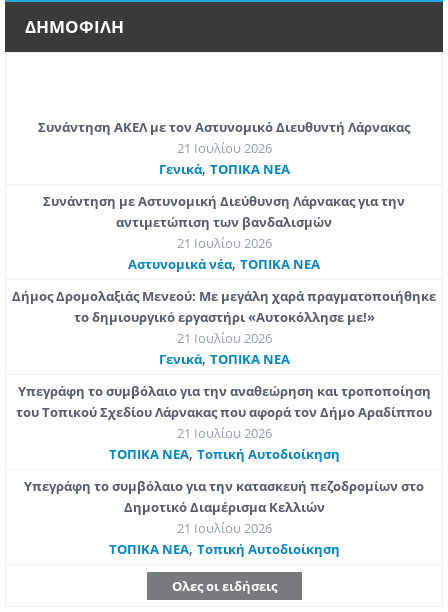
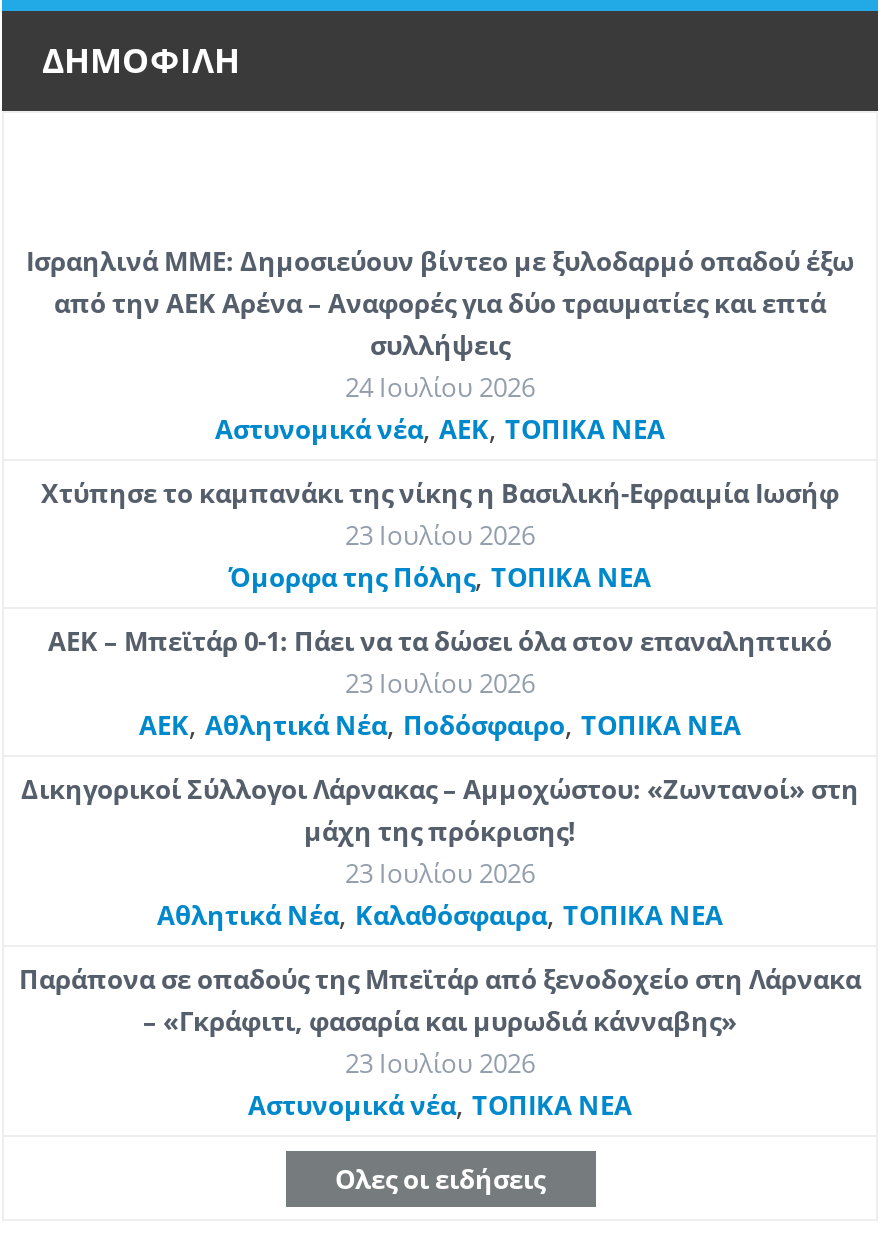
- Συνάντηση ΑΚΕΛ με τον Αστυνομικό Διευθυντή Λάρνακας
- 21 Ιουλίου 2026
- Γενικά, ΤΟΠΙΚΑ ΝΕΑ
- Συνάντηση με Αστυνομική Διεύθυνση Λάρνακας για την
- αντιμετώπιση των βανδαλισμών
- 21 Ιουλίου 2026
+ Ισραηλινά ΜΜΕ: Δημοσιεύουν βίντεο με ξυλοδαρμό οπαδού έξω
+ από την ΑΕΚ Αρένα – Αναφορές για δύο τραυματίες και επτά
+ συλλήψεις
+ 24 Ιουλίου 2026
+ Aστυνομικά νέα, ΑΕΚ, ΤΟΠΙΚΑ ΝΕΑ
+ Χτύπησε το καμπανάκι της νίκης η Βασιλική-Εφραιμία Ιωσήφ
+ 23 Ιουλίου 2026
+ Όμορφα της Πόλης, ΤΟΠΙΚΑ ΝΕΑ
+ ΑΕΚ – Μπεϊτάρ 0-1: Πάει να τα δώσει όλα στον επαναληπτικό
+ 23 Ιουλίου 2026
+ ΑΕΚ, Αθλητικά Νέα, Ποδόσφαιρο, ΤΟΠΙΚΑ ΝΕΑ
+ Δικηγορικοί Σύλλογοι Λάρνακας – Αμμοχώστου: «Ζωντανοί» στη
+ μάχη της πρόκρισης!
+ 23 Ιουλίου 2026
+ Αθλητικά Νέα, Καλαθόσφαιρα, ΤΟΠΙΚΑ ΝΕΑ
+ Παράπονα σε οπαδούς της Μπεϊτάρ από ξενοδοχείο στη Λάρνακα
+ – «Γκράφιτι, φασαρία και μυρωδιά κάνναβης»
+ 23 Ιουλίου 2026

moved down: Aστυνομικά νέα, ΤΟΠΙΚΑ ΝΕΑ

- Δήμος Δρομολαξιάς Μενεού: Με μεγάλη χαρά πραγματοποιήθηκε
- το δημιουργικό εργαστήρι «Αυτοκόλλησε με!»
- 21 Ιουλίου 2026
- Γενικά, ΤΟΠΙΚΑ ΝΕΑ
- Υπεγράφη το συμβόλαιο για την αναθεώρηση και τροποποίηση
- του Τοπικού Σχεδίου Λάρνακας που αφορά τον Δήμο Αραδίππου
- 21 Ιουλίου 2026
- ΤΟΠΙΚΑ ΝΕΑ, Τοπική Αυτοδιοίκηση
- Υπεγράφη το συμβόλαιο για την κατασκευή πεζοδρομίων στο
- Δημοτικό Διαμέρισμα Κελλιών
- 21 Ιουλίου 2026
- ΤΟΠΙΚΑ ΝΕΑ, Τοπική Αυτοδιοίκηση
